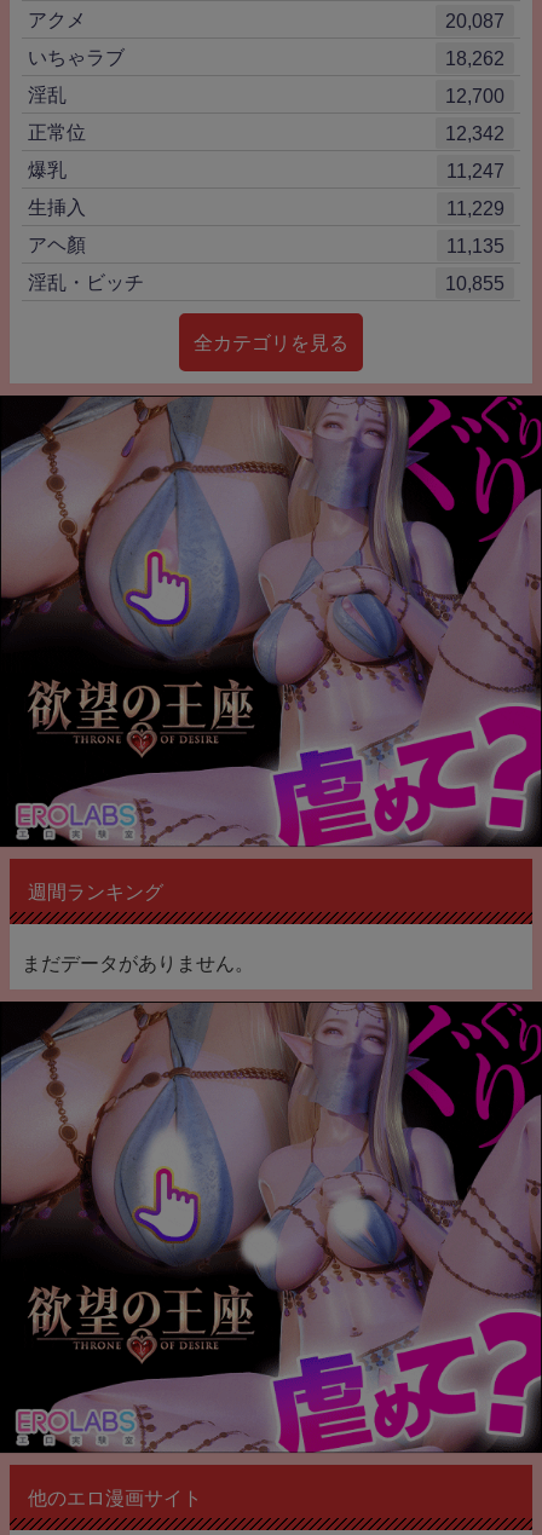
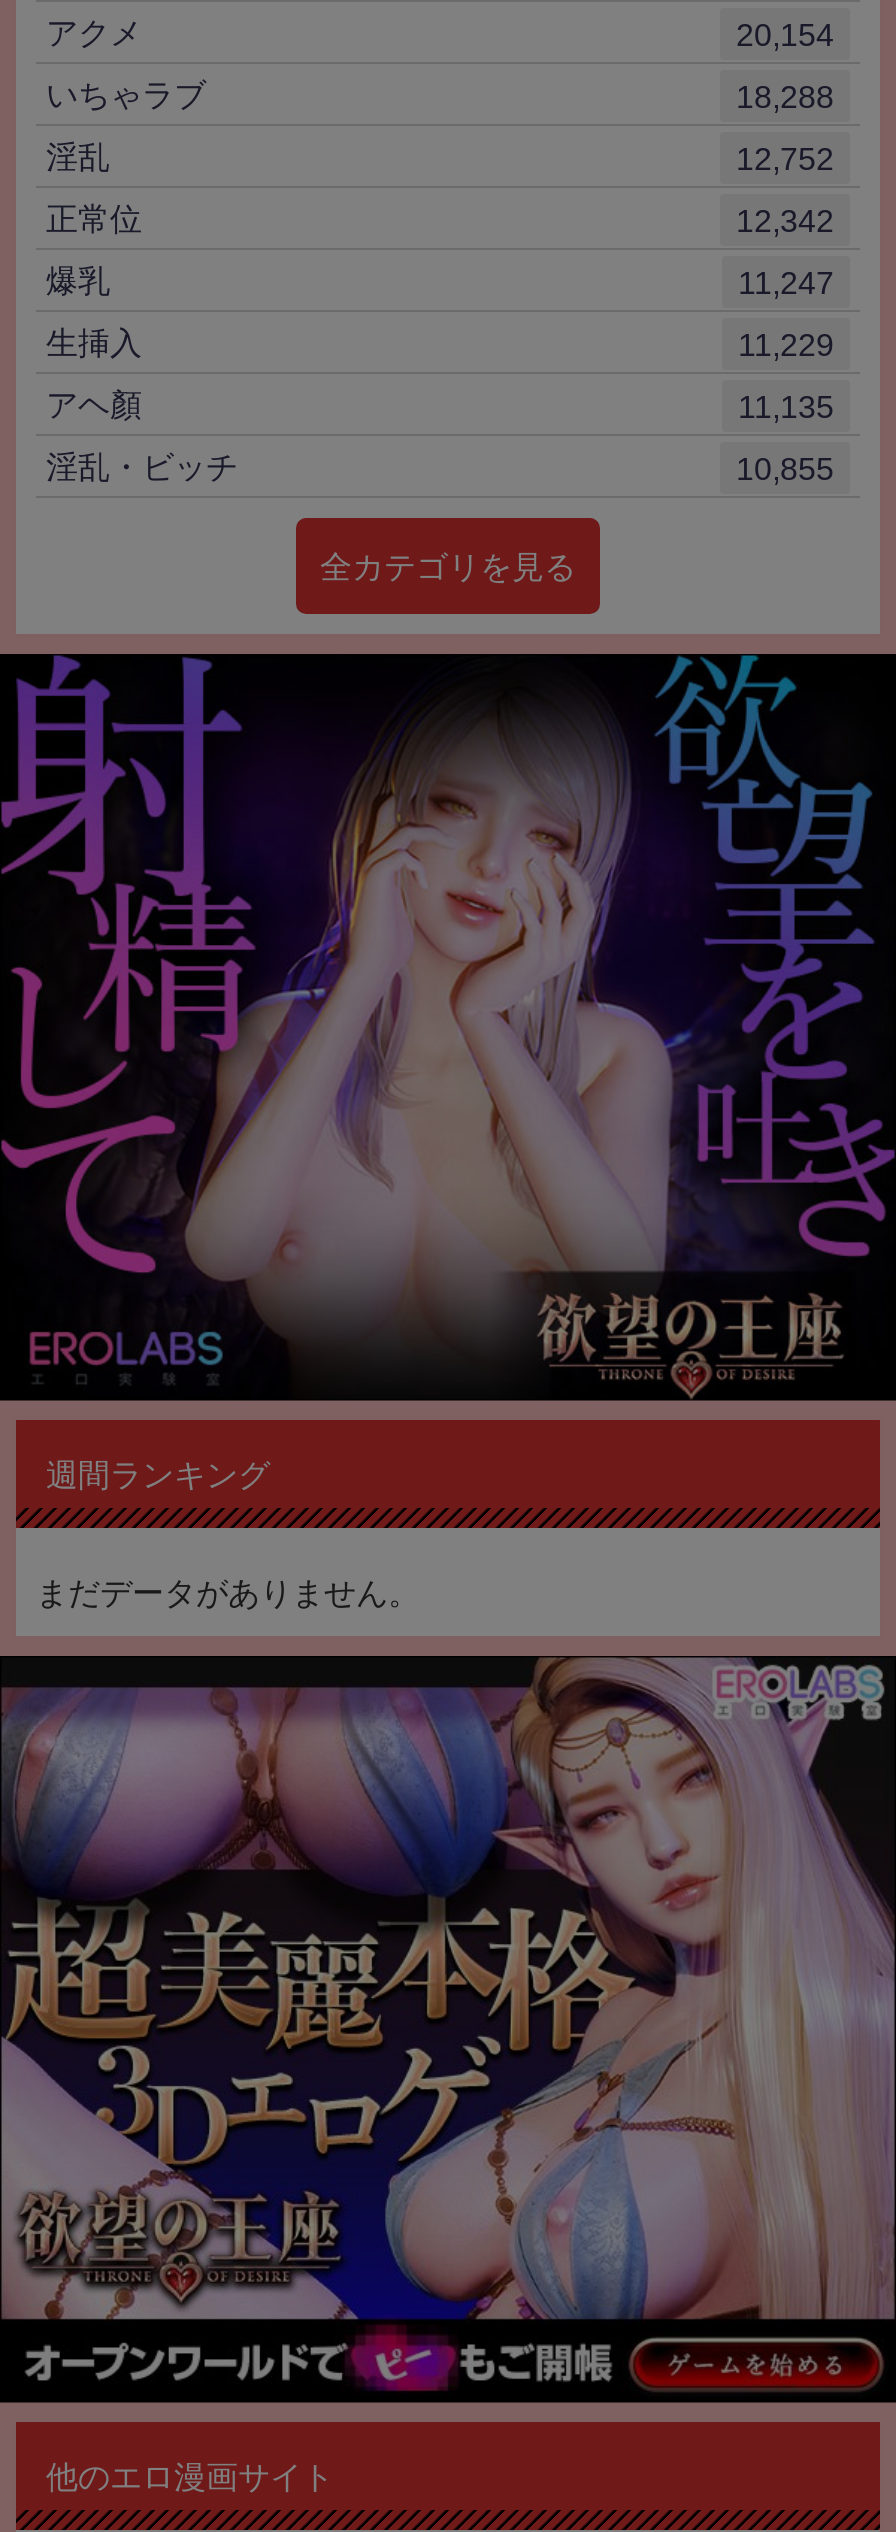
- 20,087
+ 20,154

- 18,262
+ 18,288

- 12,700
+ 12,752

- [image]
+ [image]

- [image]
+ [image]
